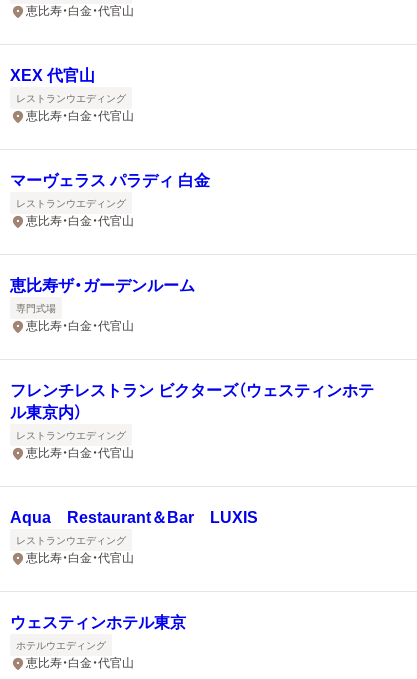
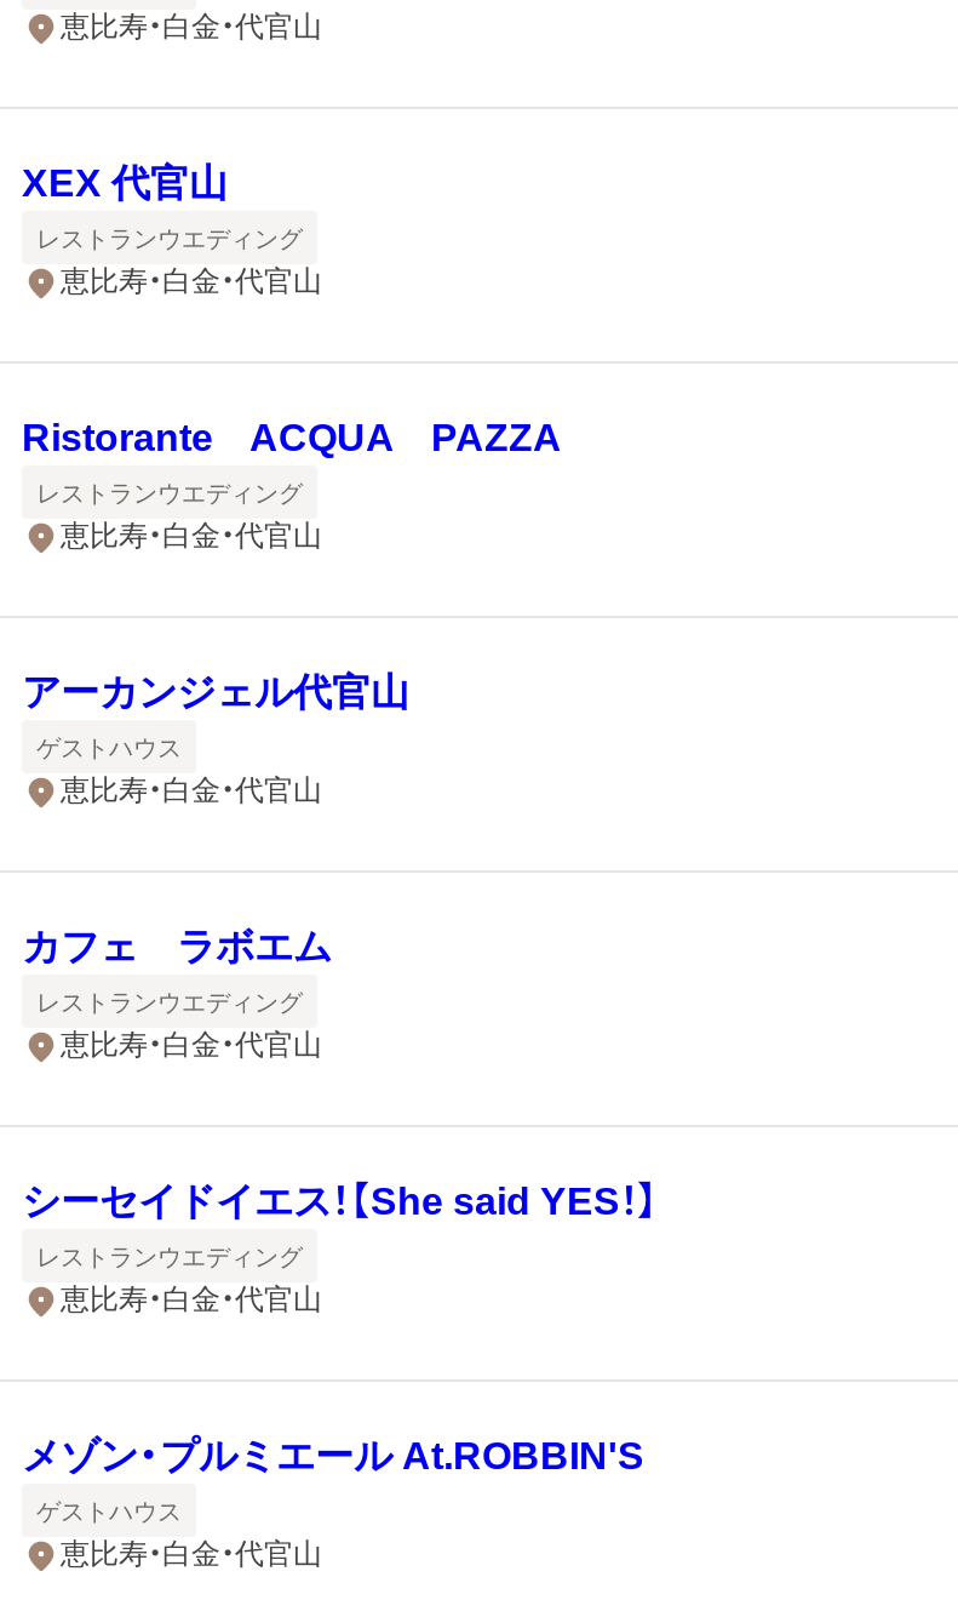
- マーヴェラス パラディ 白金
+ Ristorante ACQUA PAZZA

- 恵比寿ザ・ガーデンルーム
+ アーカンジェル代官山

- 専門式場
+ ゲストハウス

- フレンチレストラン ビクターズ（ウェスティンホテ
- ル東京内）
+ カフェ ラボエム

- Aqua Restaurant＆Bar LUXIS
+ シーセイドイエス！【She said YES！】

- ウェスティンホテル東京
+ メゾン・プルミエール At.ROBBIN'S

- ホテルウエディング
+ ゲストハウス
